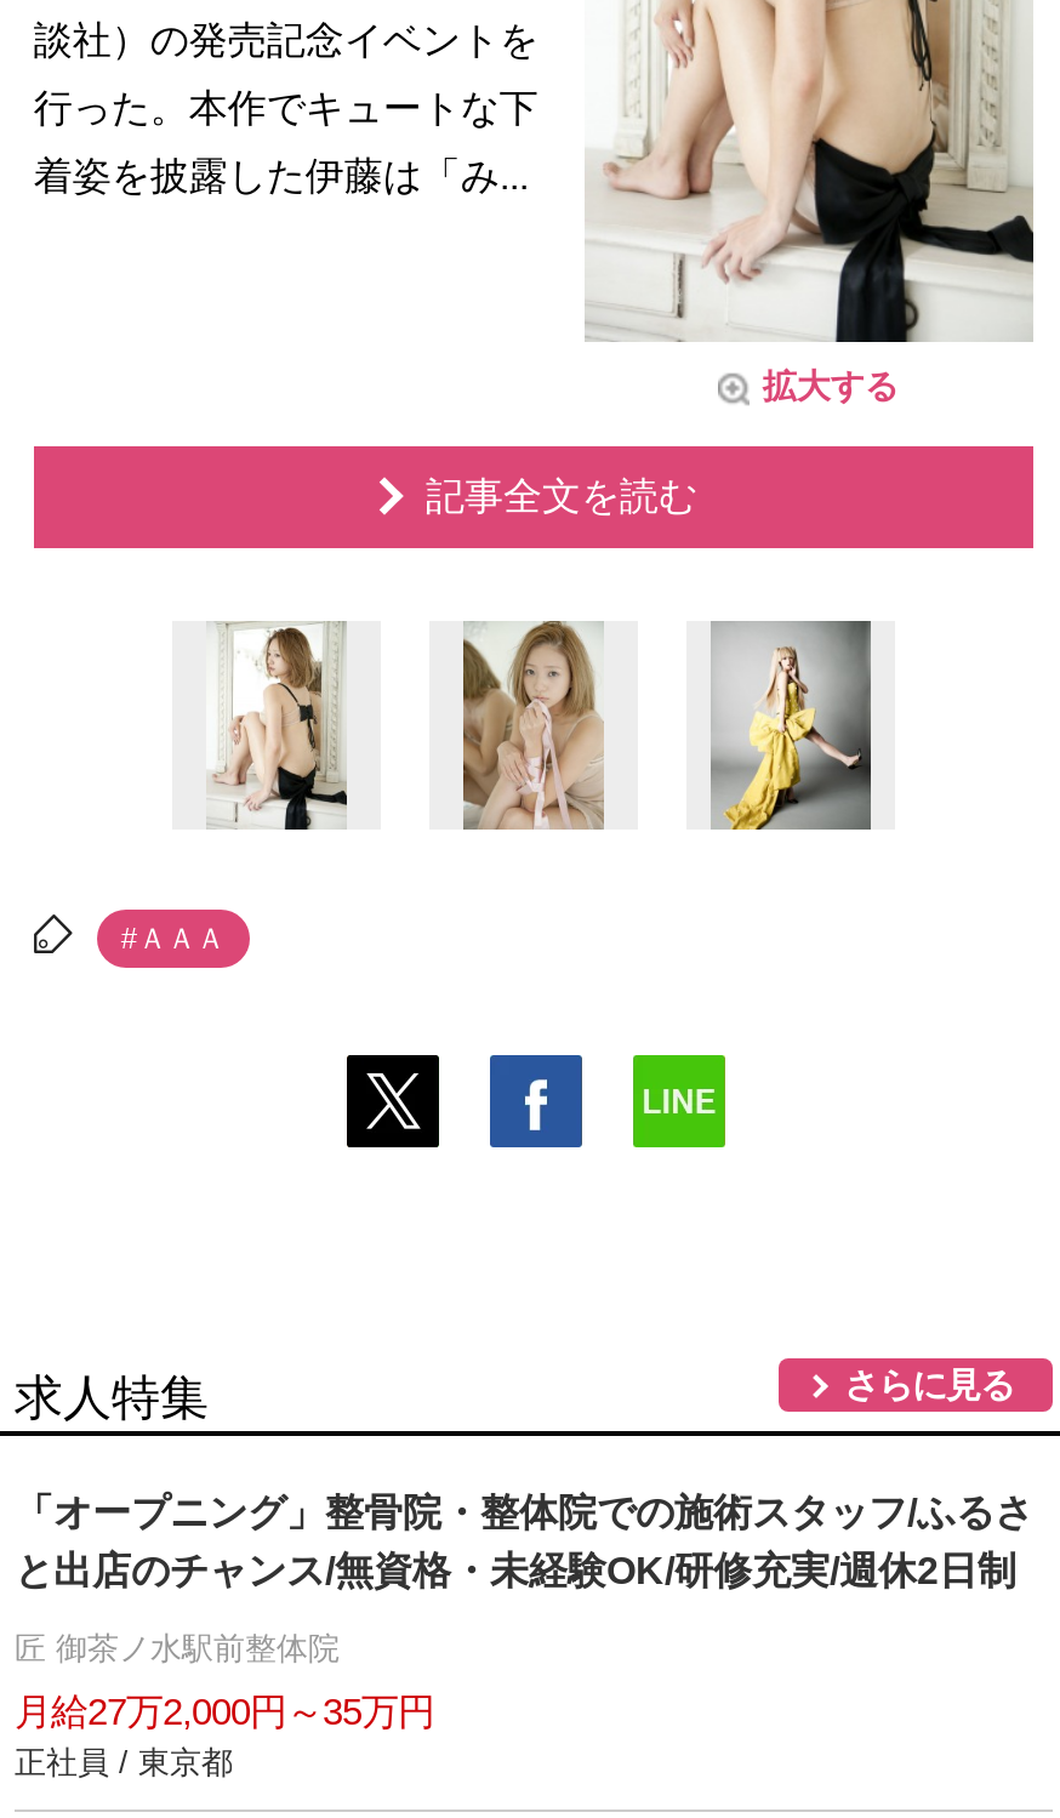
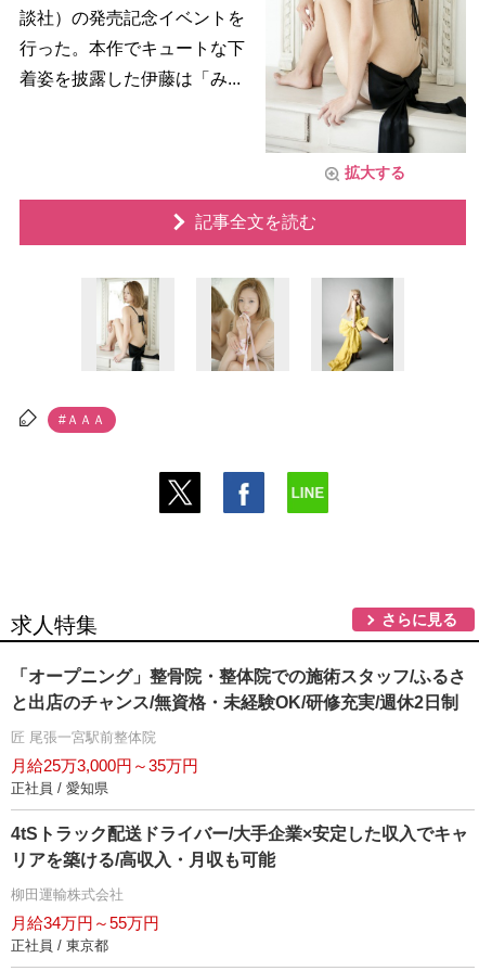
- 匠 御茶ノ水駅前整体院
- 月給27万2,000円～35万円
+ 匠 尾張一宮駅前整体院
+ 月給25万3,000円～35万円
+ 正社員 / 愛知県
+ 4tSトラック配送ドライバー/大手企業×安定した収入でキャ
+ リアを築ける/高収入・月収も可能
+ 柳田運輸株式会社
+ 月給34万円～55万円
